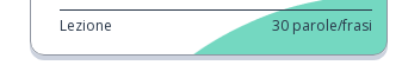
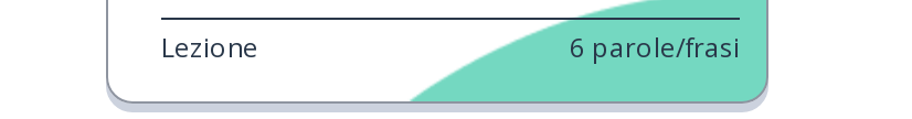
- 30 parole/frasi
+ 6 parole/frasi
